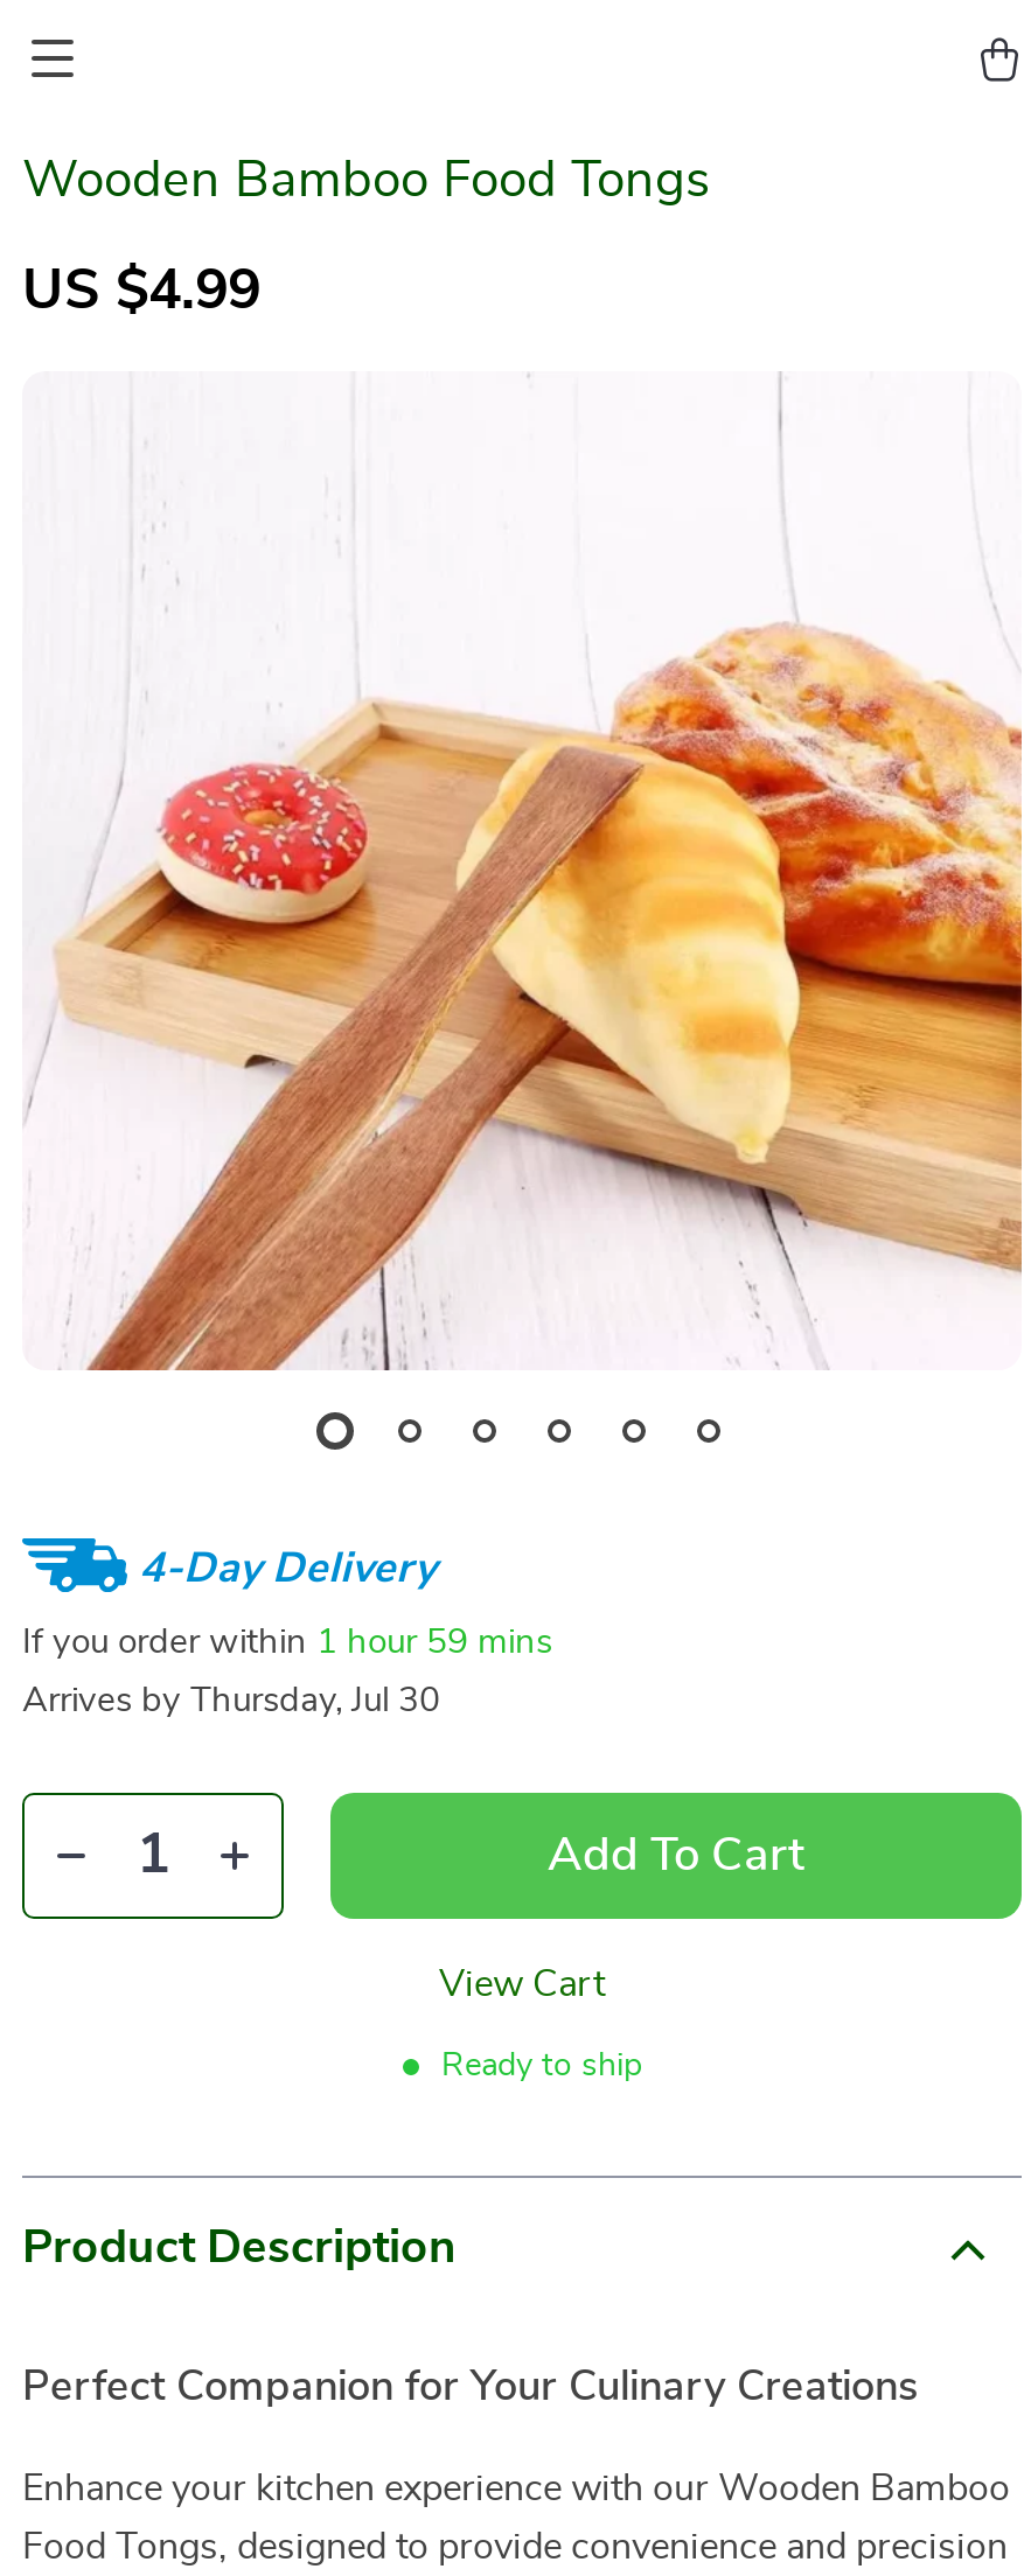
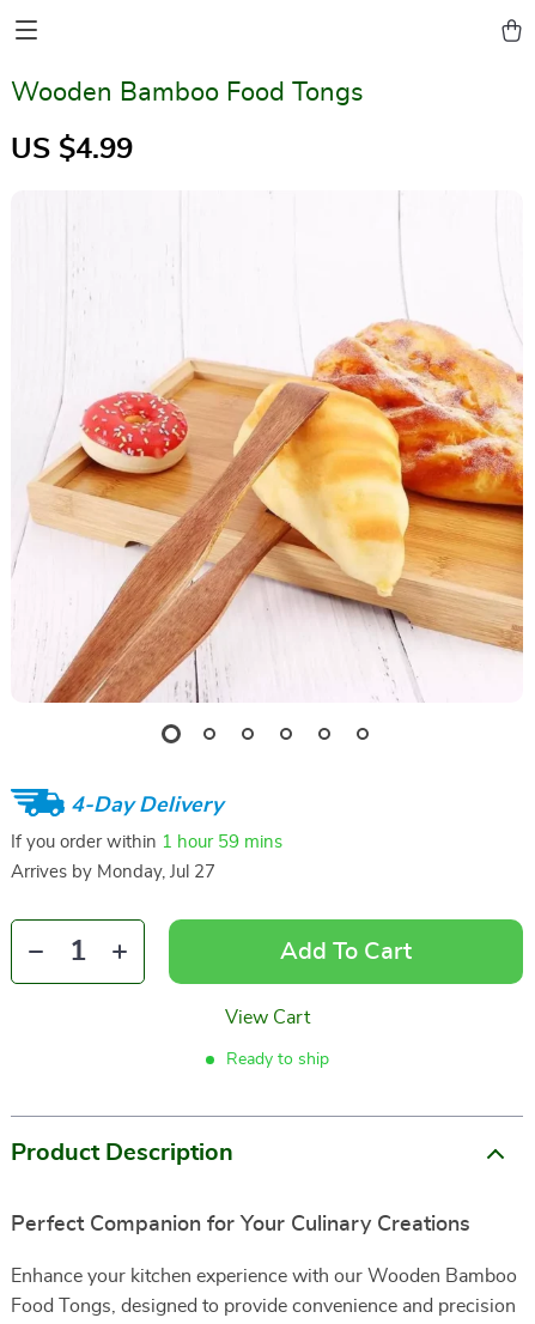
- Arrives by Thursday, Jul 30
+ Arrives by Monday, Jul 27
